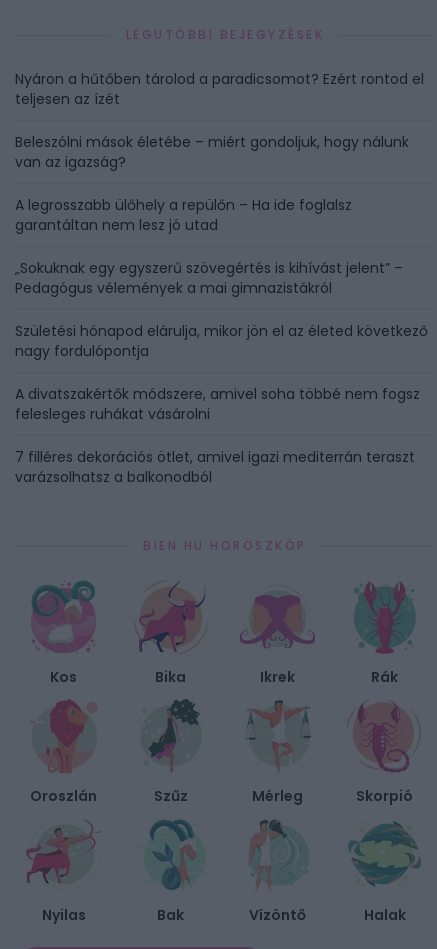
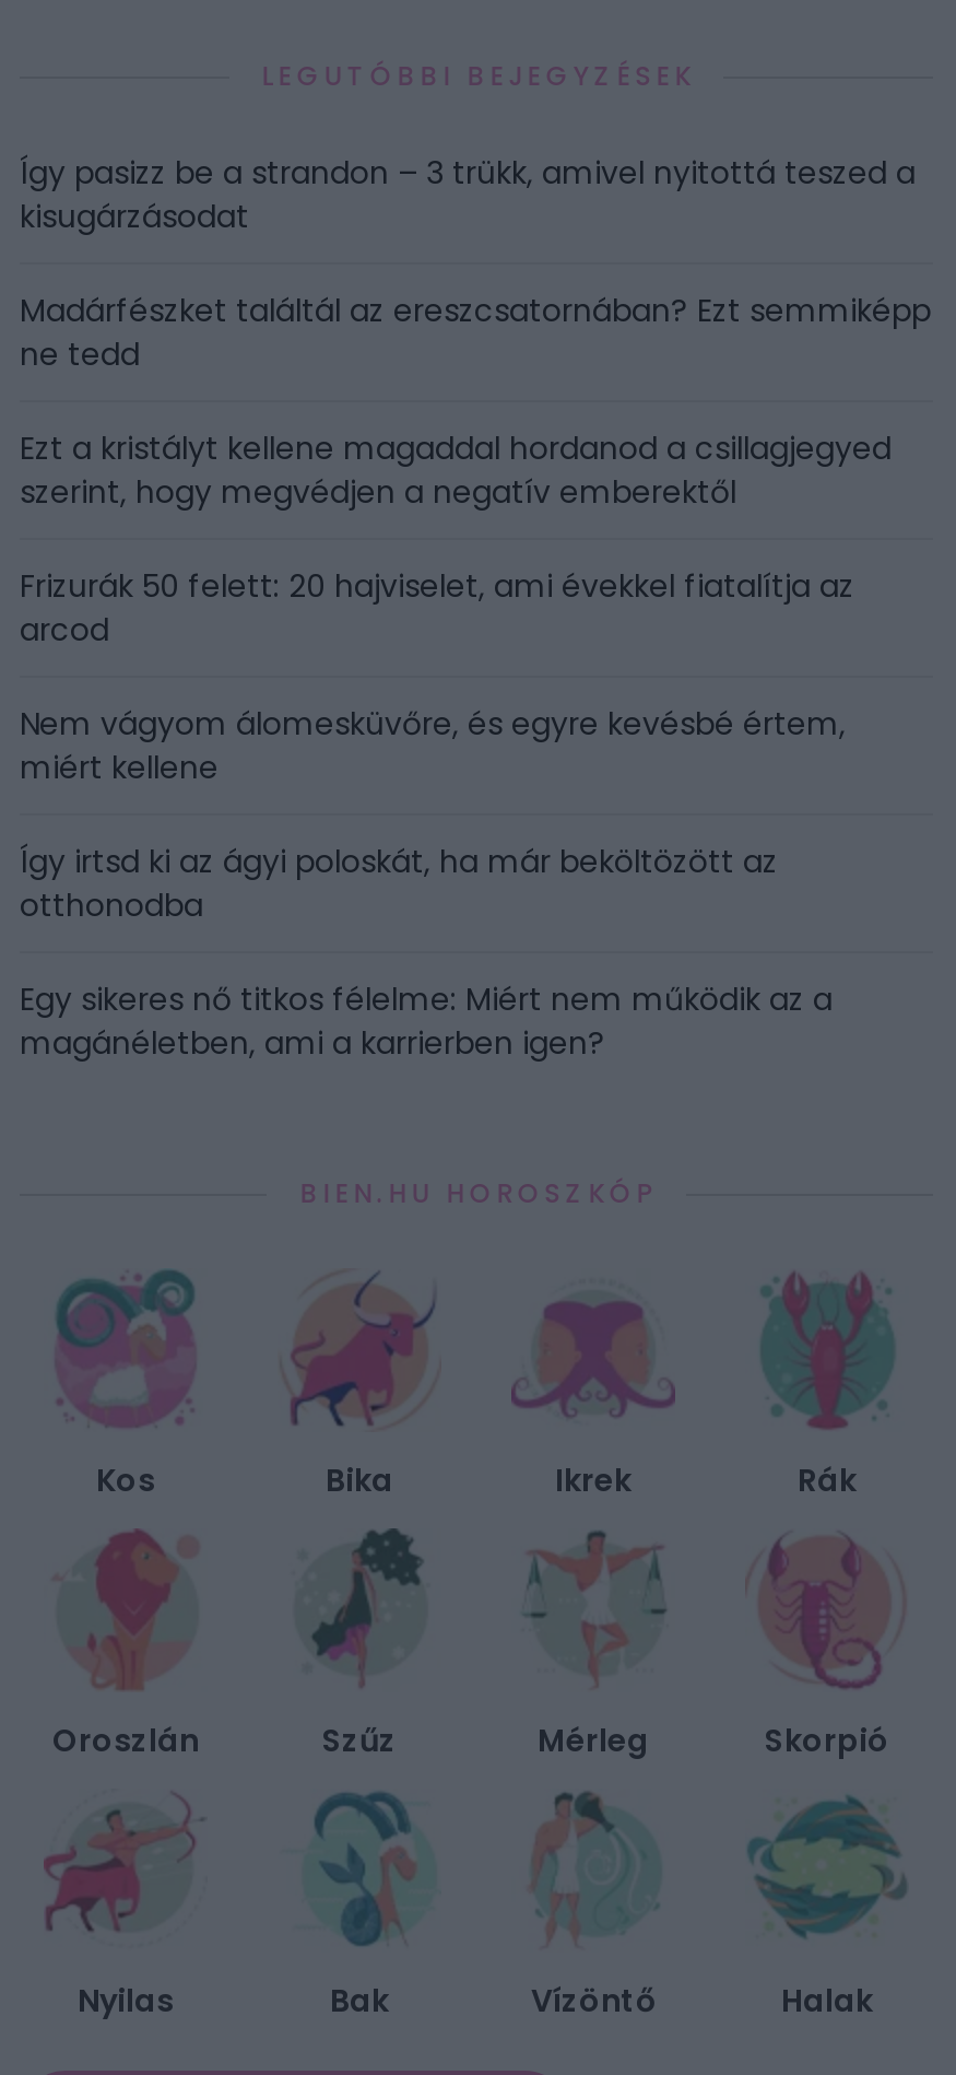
- Nyáron a hűtőben tárolod a paradicsomot? Ezért rontod el
- teljesen az ízét
+ Így pasizz be a strandon – 3 trükk, amivel nyitottá teszed a
+ kisugárzásodat

- Beleszólni mások életébe – miért gondoljuk, hogy nálunk
- van az igazság?
+ Madárfészket találtál az ereszcsatornában? Ezt semmiképp
+ ne tedd

- A legrosszabb ülőhely a repülőn – Ha ide foglalsz
- garantáltan nem lesz jó utad
+ Ezt a kristályt kellene magaddal hordanod a csillagjegyed
+ szerint, hogy megvédjen a negatív emberektől

- „Sokuknak egy egyszerű szövegértés is kihívást jelent” –
- Pedagógus vélemények a mai gimnazistákról
+ Frizurák 50 felett: 20 hajviselet, ami évekkel fiatalítja az
+ arcod

- Születési hónapod elárulja, mikor jön el az életed következő
- nagy fordulópontja
+ Nem vágyom álomesküvőre, és egyre kevésbé értem,
+ miért kellene

- A divatszakértők módszere, amivel soha többé nem fogsz
- felesleges ruhákat vásárolni
+ Így irtsd ki az ágyi poloskát, ha már beköltözött az
+ otthonodba

- 7 filléres dekorációs ötlet, amivel igazi mediterrán teraszt
- varázsolhatsz a balkonodból
+ Egy sikeres nő titkos félelme: Miért nem működik az a
+ magánéletben, ami a karrierben igen?
